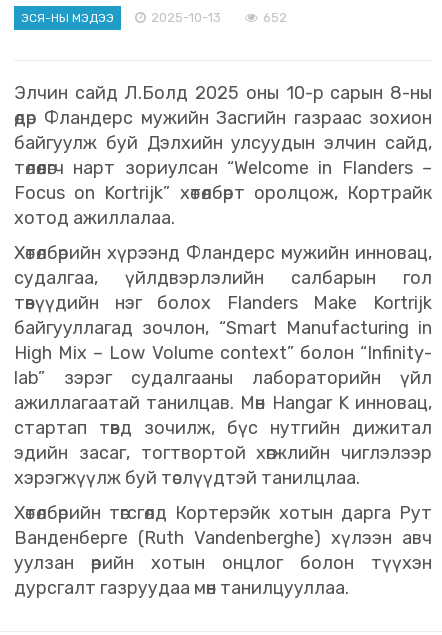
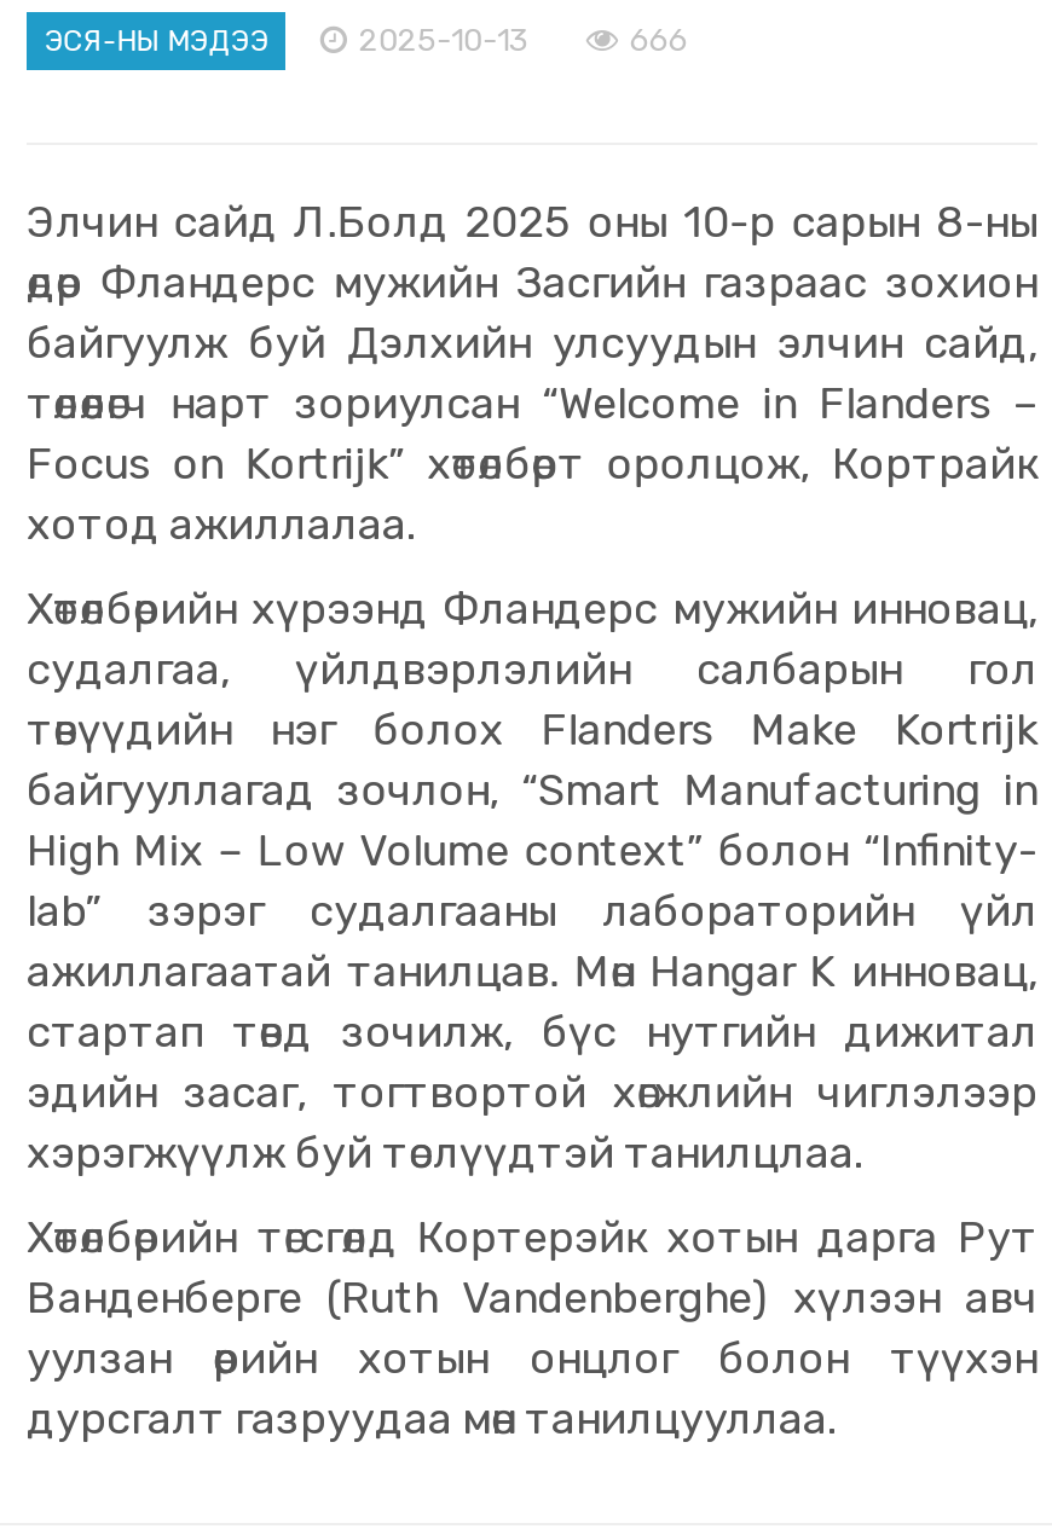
- 652
+ 666
